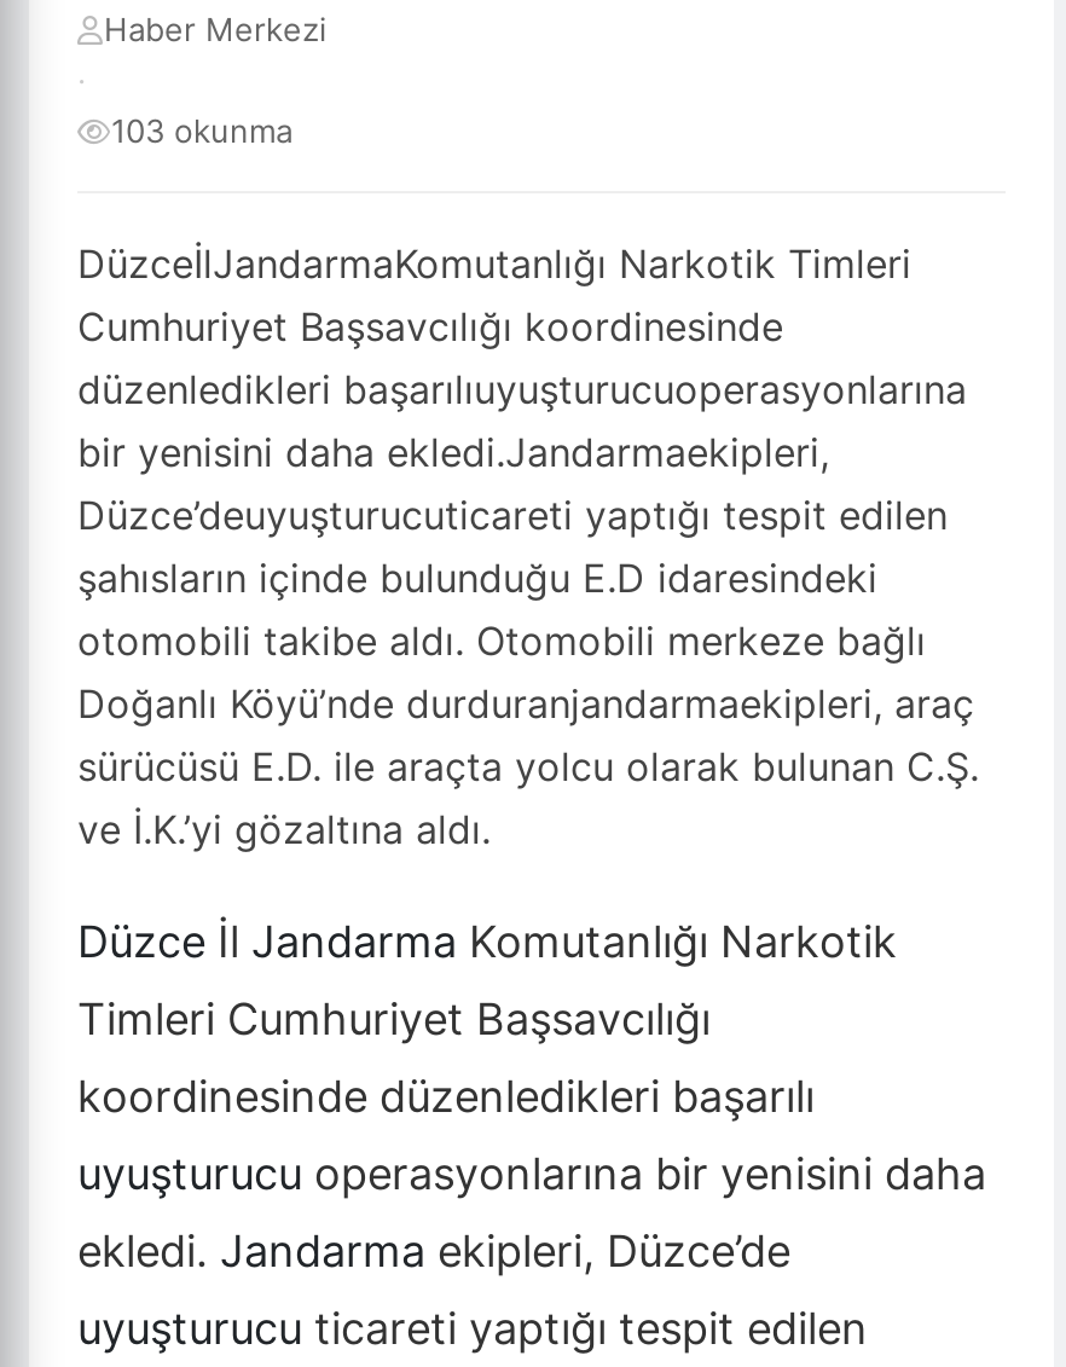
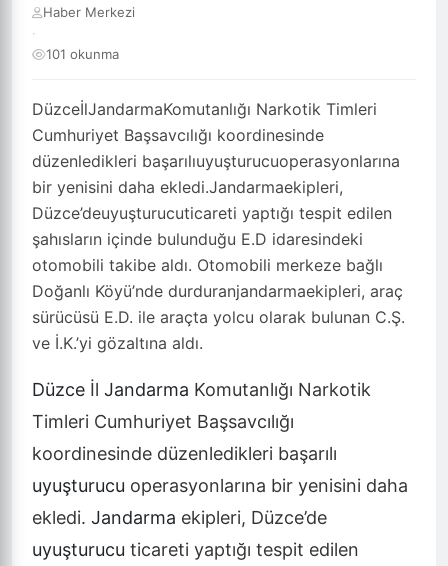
- 103 okunma
+ 101 okunma
